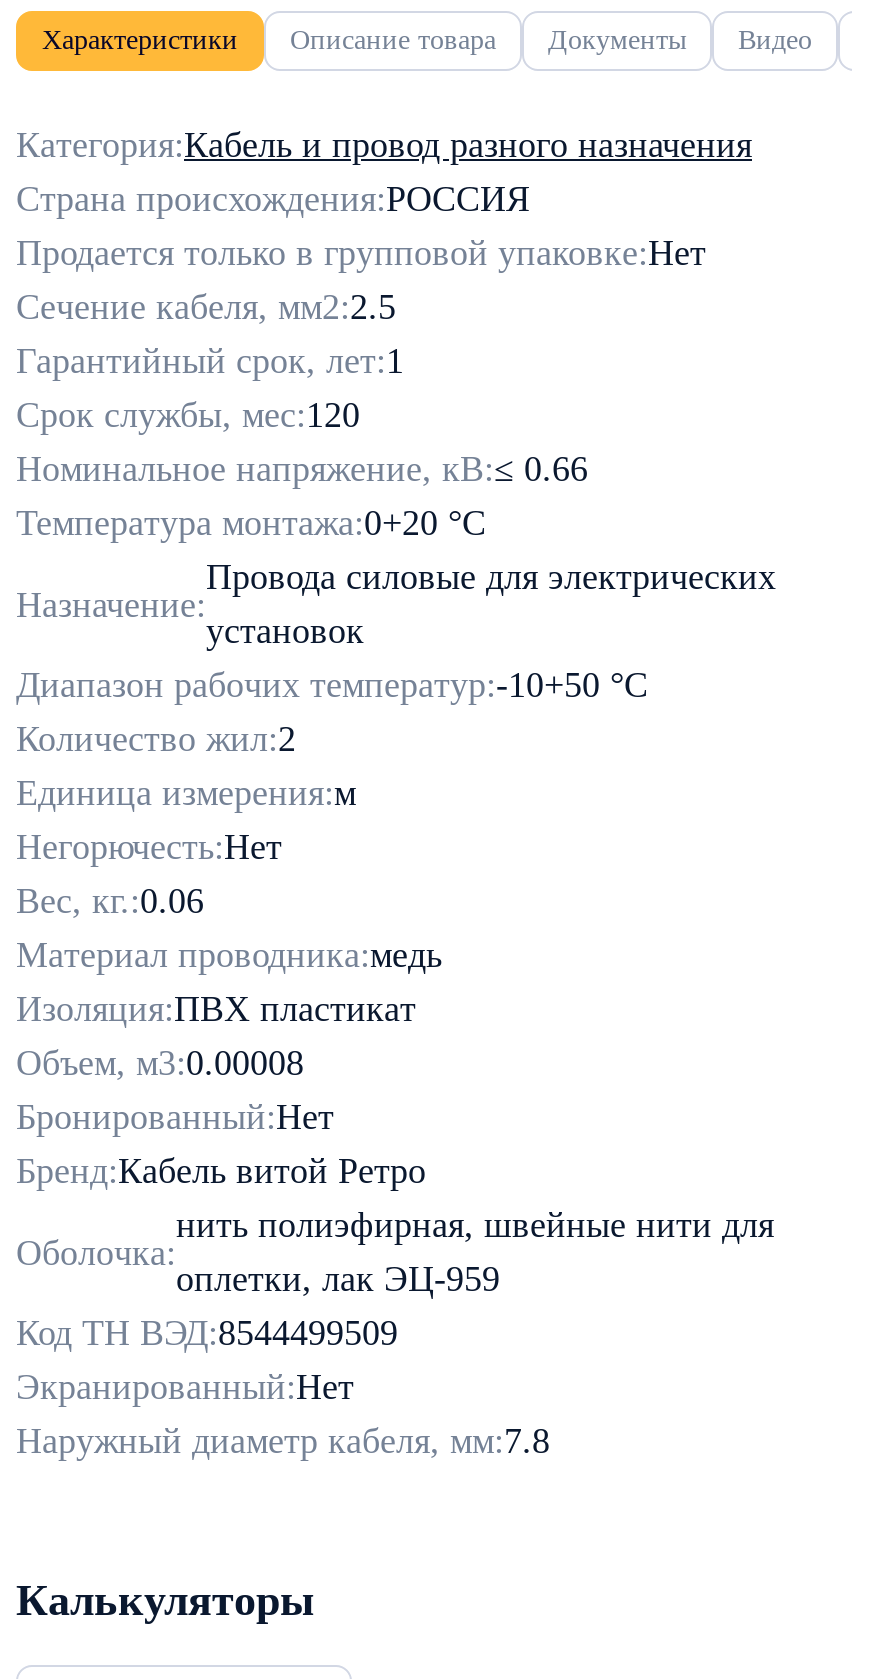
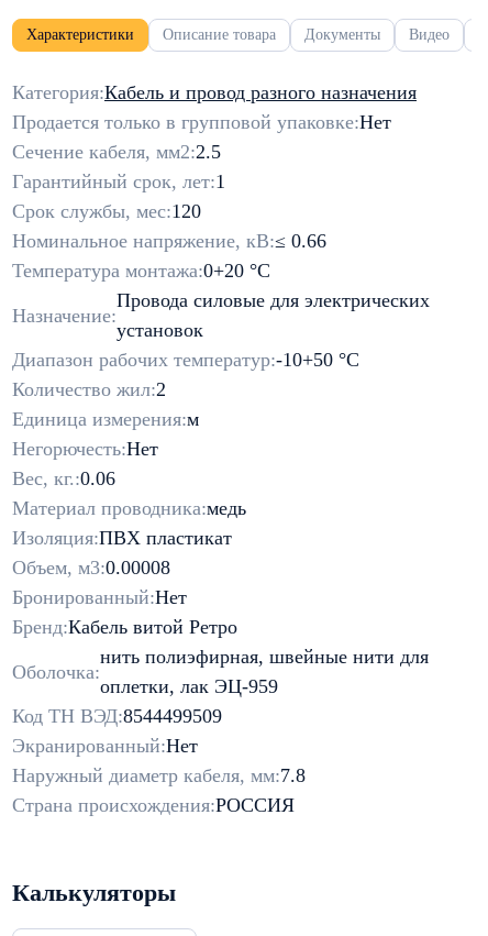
moved down: Страна происхождения:РОССИЯ

moved up: Продается только в групповой упаковке:Нет | Сечение кабеля, мм2:2.5 | Гарантийный срок, лет:1 | ... | Экранированный:Нет | Наружный диаметр кабеля, мм:7.8
